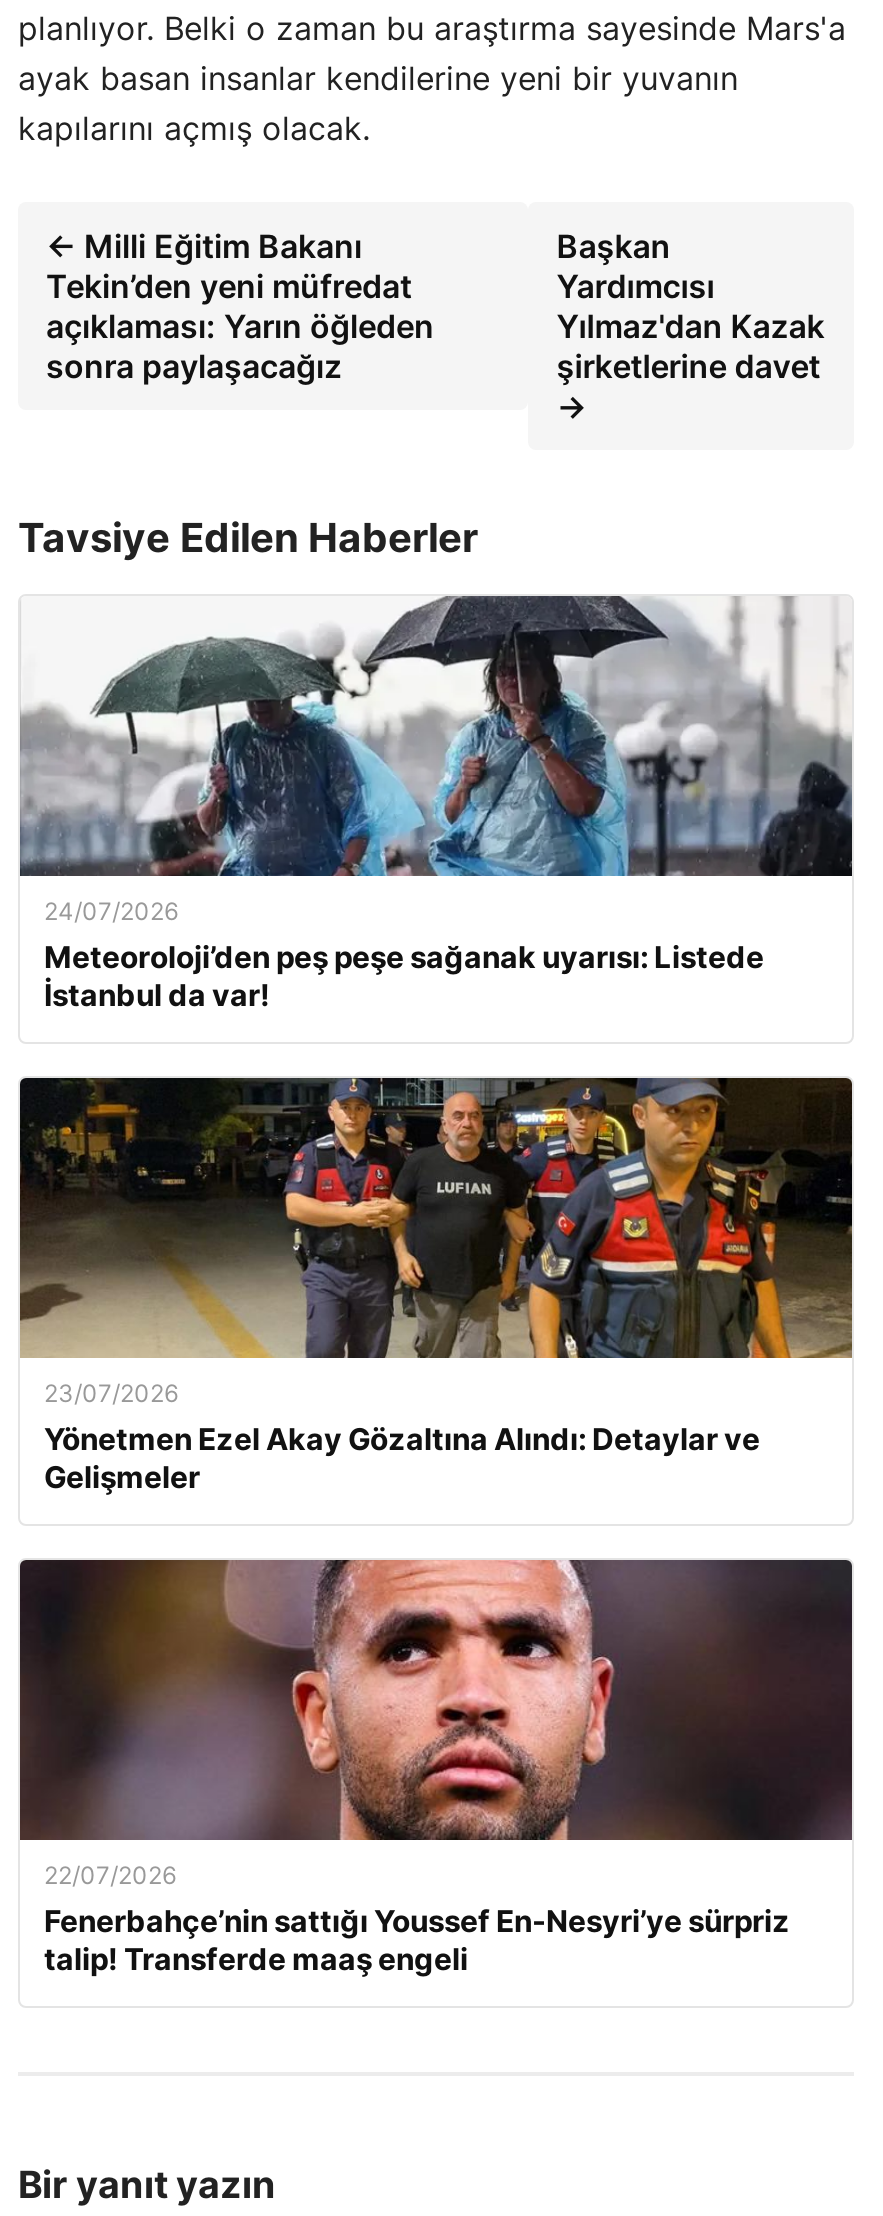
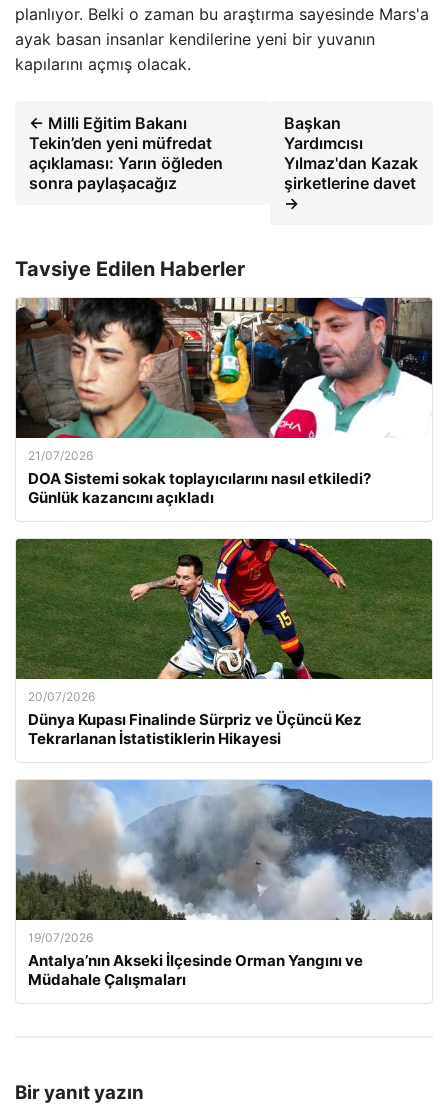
- [image]
- 24/07/2026
- Meteoroloji’den peş peşe sağanak uyarısı: Listede
- İstanbul da var!
+ [image]
+ 21/07/2026
+ DOA Sistemi sokak toplayıcılarını nasıl etkiledi?
+ Günlük kazancını açıkladı

- [image]
- 23/07/2026
- Yönetmen Ezel Akay Gözaltına Alındı: Detaylar ve
- Gelişmeler
+ [image]
+ 20/07/2026
+ Dünya Kupası Finalinde Sürpriz ve Üçüncü Kez
+ Tekrarlanan İstatistiklerin Hikayesi

- [image]
- 22/07/2026
- Fenerbahçe’nin sattığı Youssef En-Nesyri’ye sürpriz
- talip! Transferde maaş engeli
+ [image]
+ 19/07/2026
+ Antalya’nın Akseki İlçesinde Orman Yangını ve
+ Müdahale Çalışmaları
